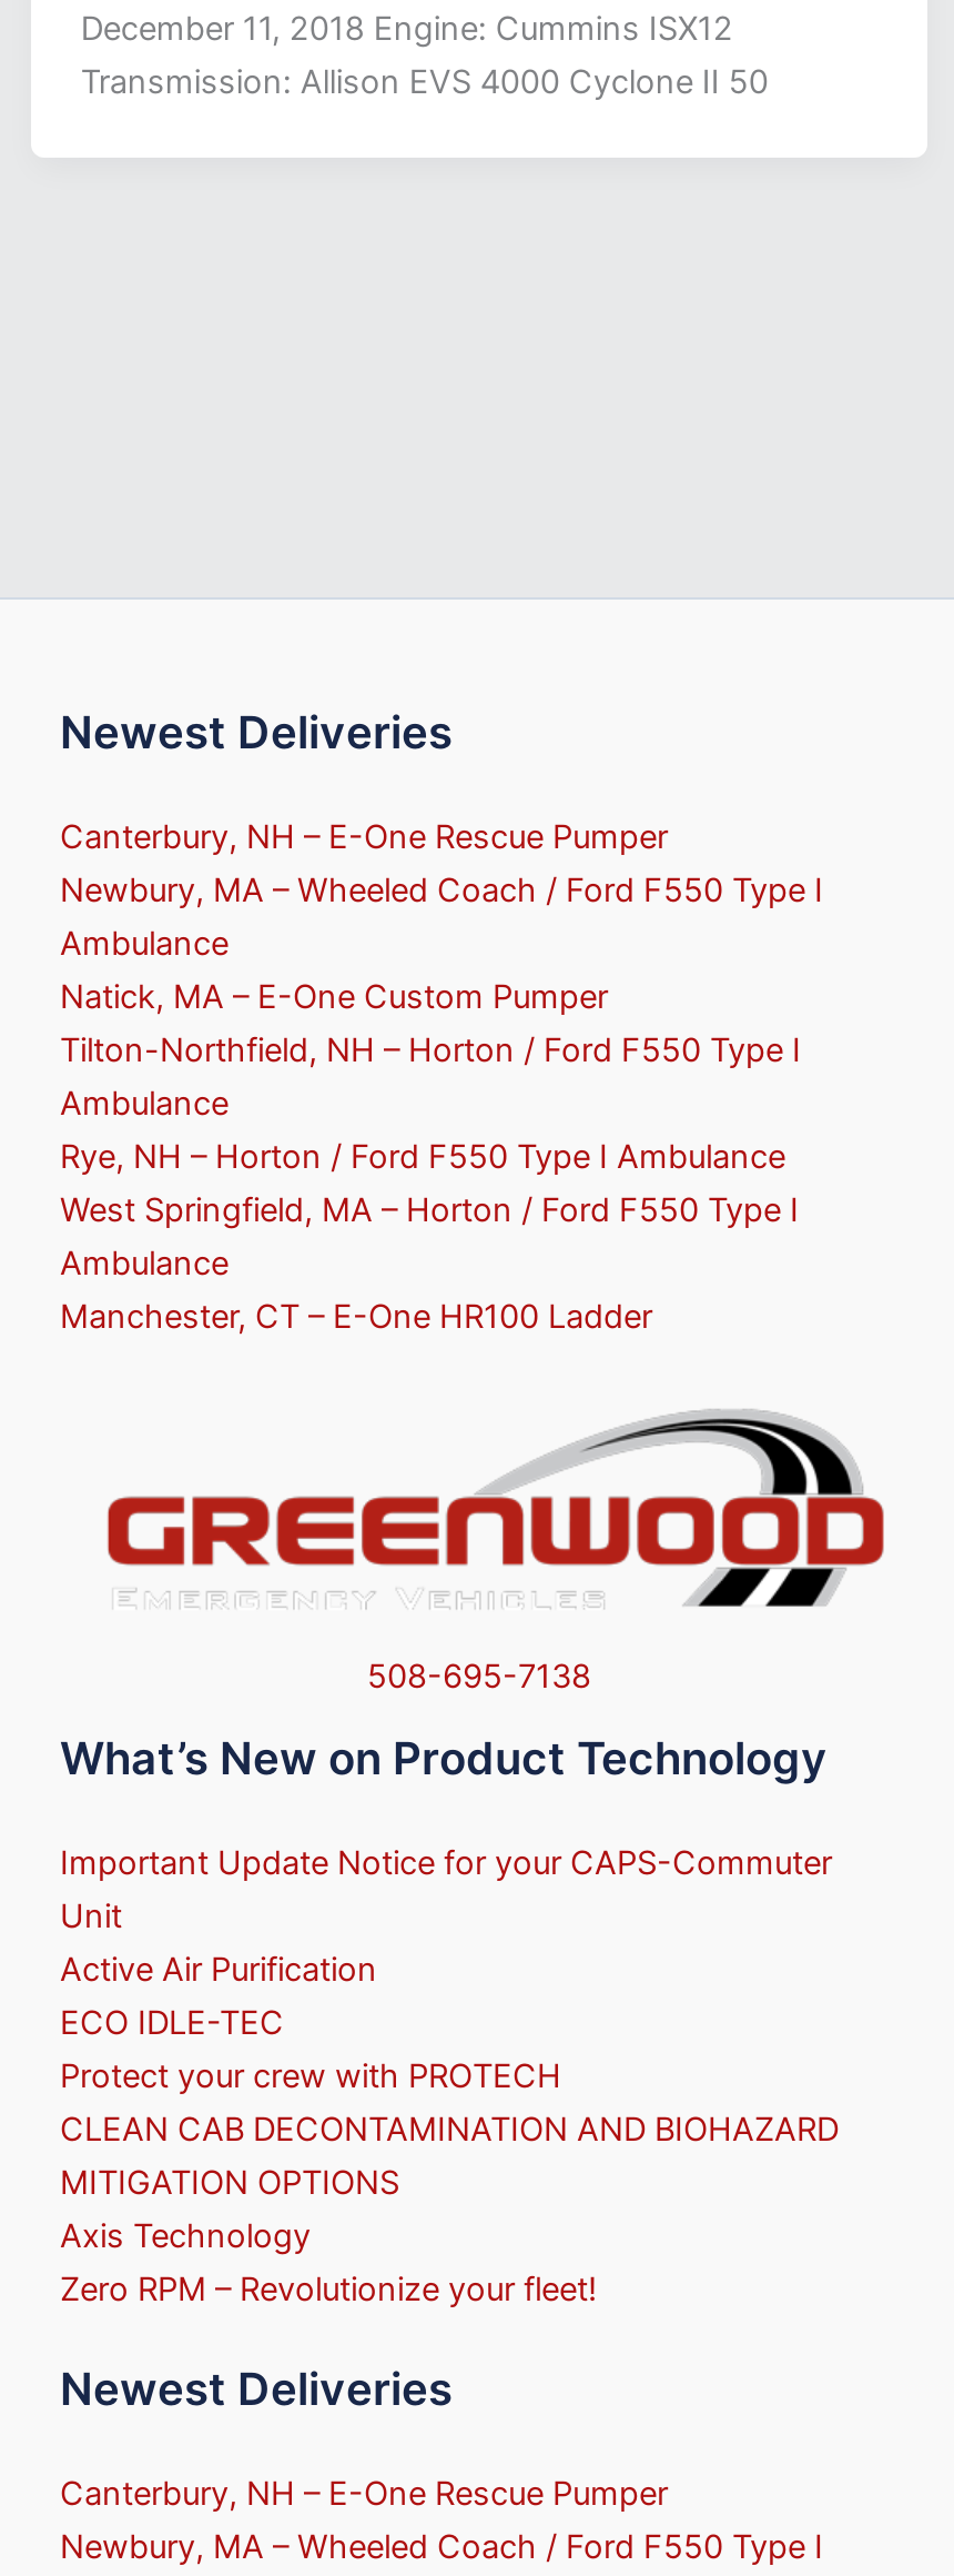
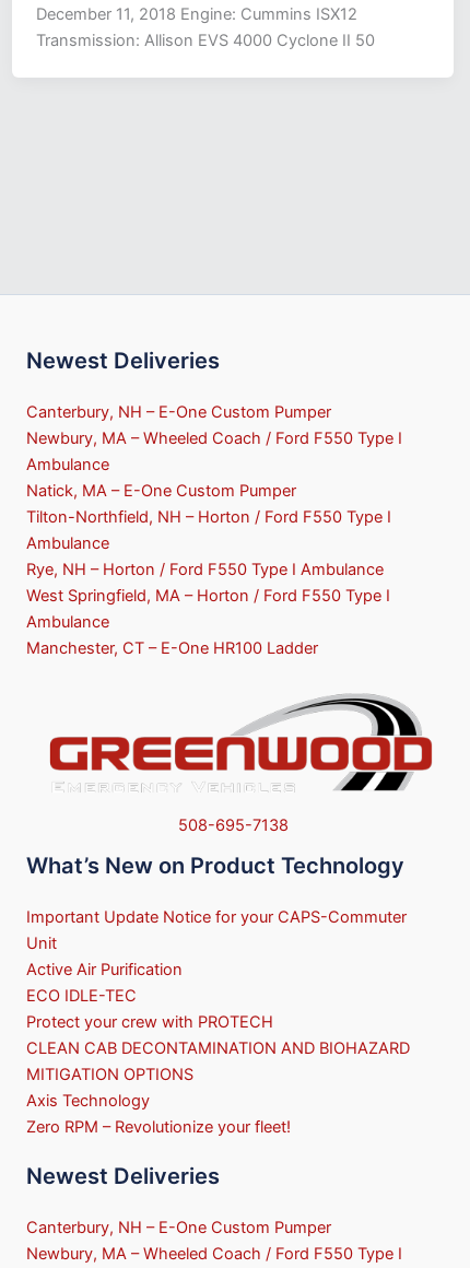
- Canterbury, NH – E-One Rescue Pumper
+ Canterbury, NH – E-One Custom Pumper

- Canterbury, NH – E-One Rescue Pumper
+ Canterbury, NH – E-One Custom Pumper
